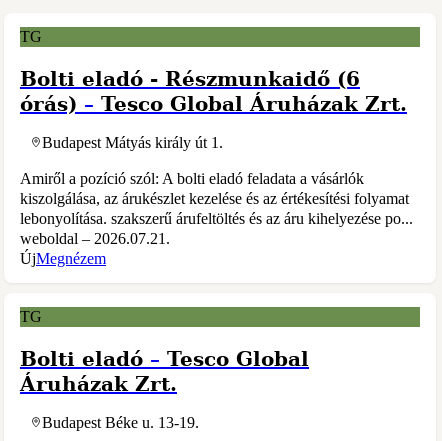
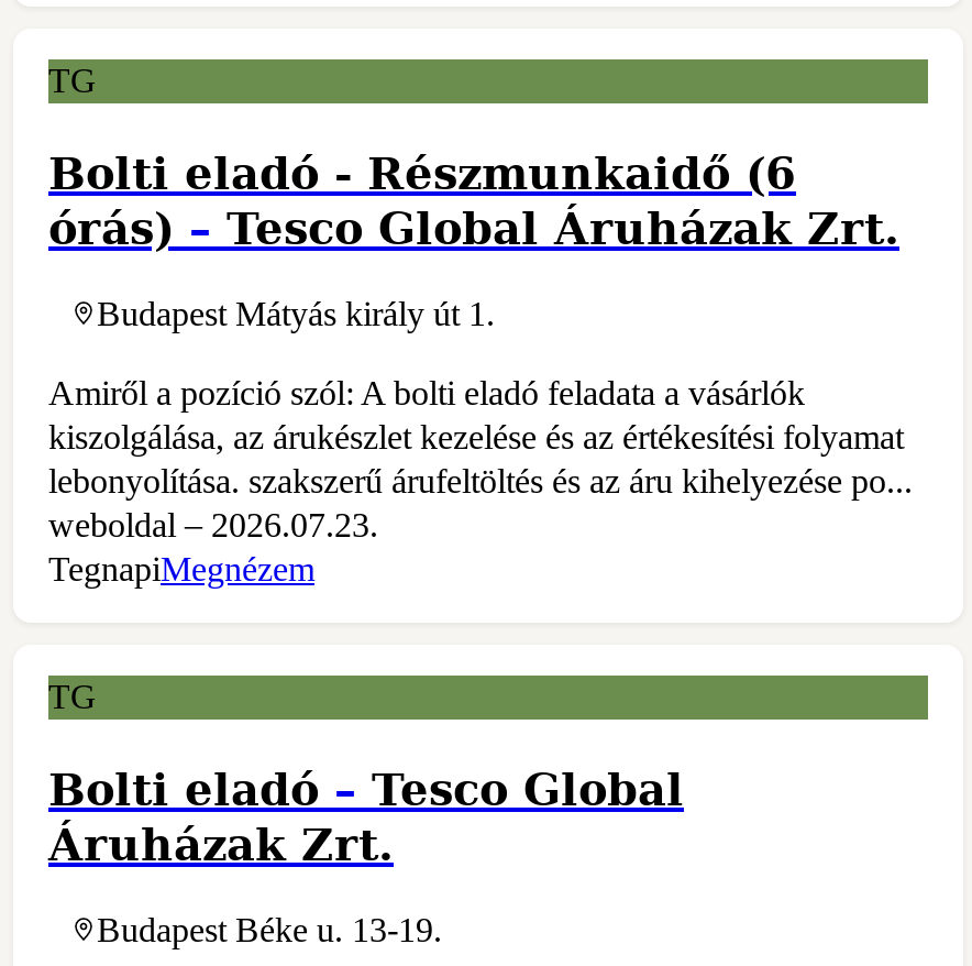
- weboldal – 2026.07.21.
+ weboldal – 2026.07.23.

- ÚjMegnézem
+ TegnapiMegnézem
